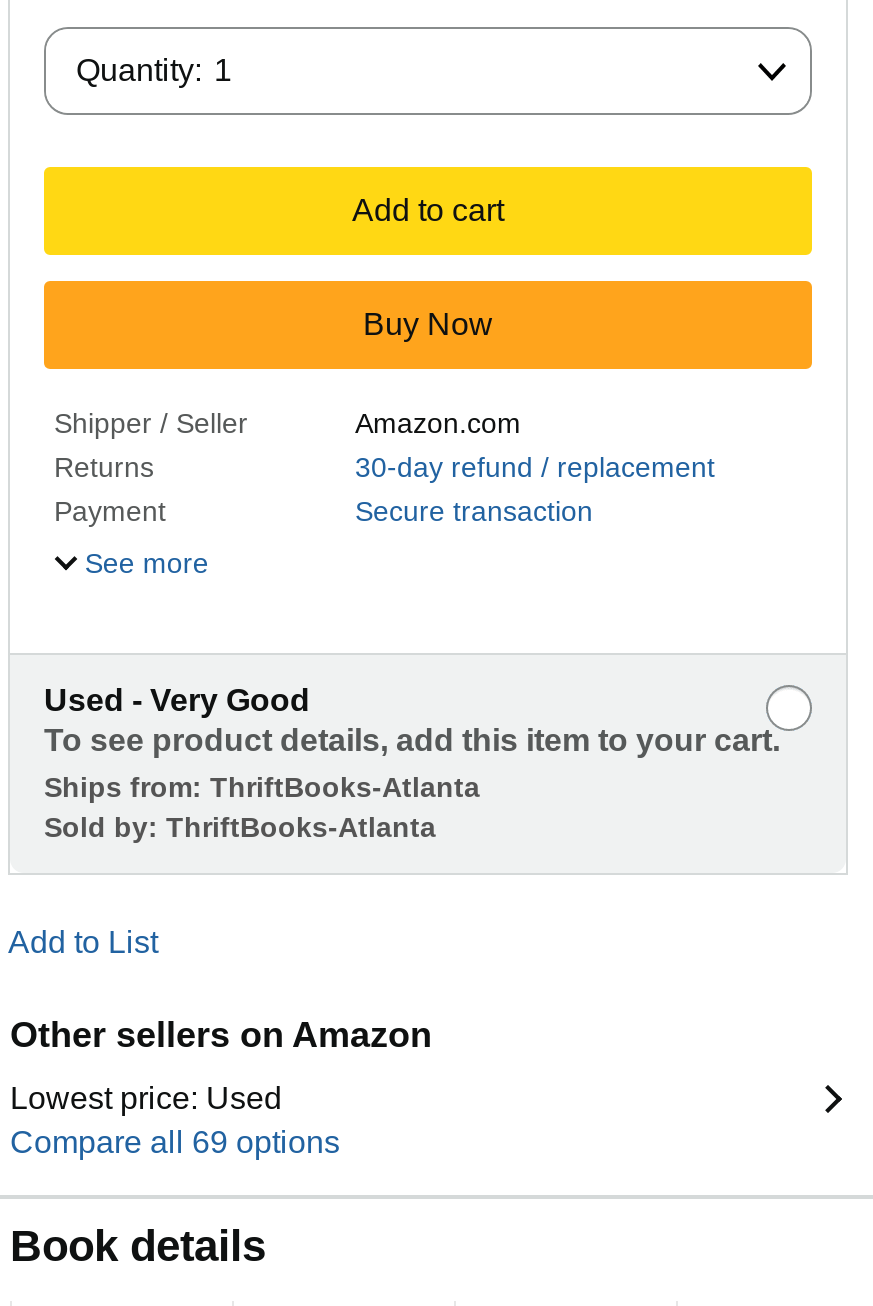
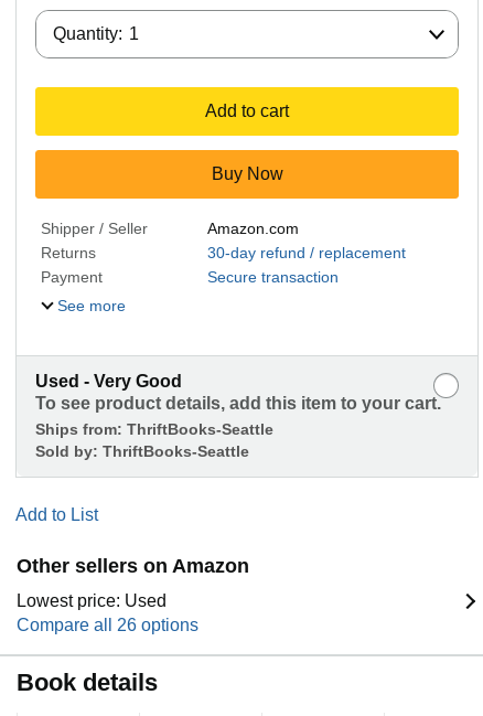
- Ships from: ThriftBooks-Atlanta
+ Ships from: ThriftBooks-Seattle

- Sold by: ThriftBooks-Atlanta
+ Sold by: ThriftBooks-Seattle

- Compare all 69 options
+ Compare all 26 options
